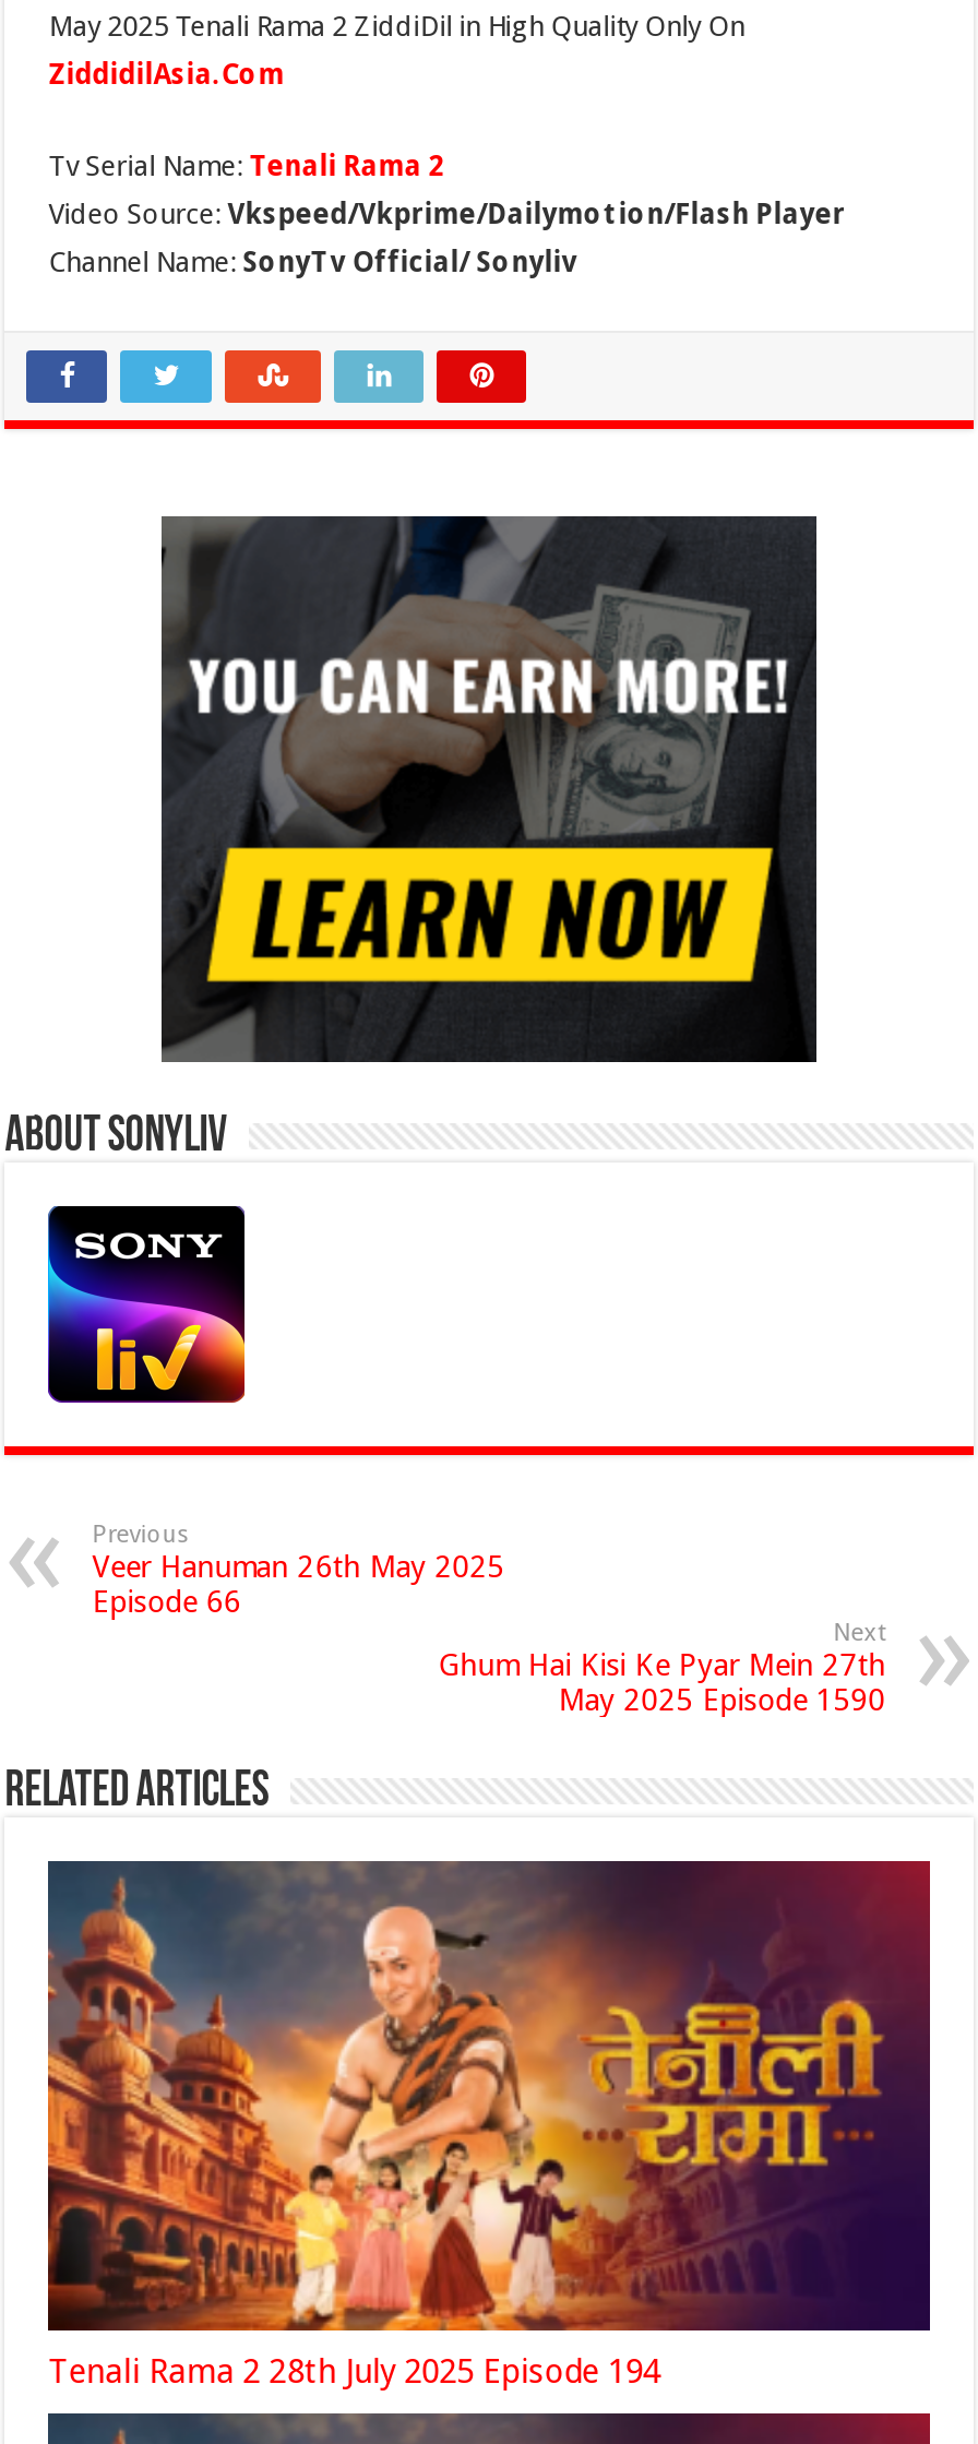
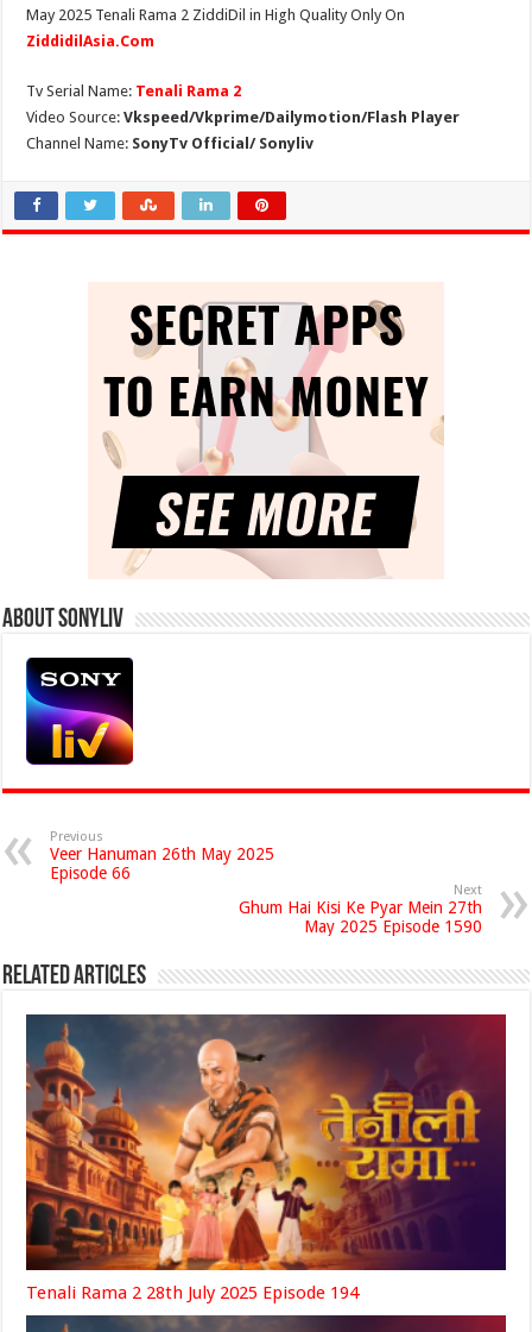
- [image]
+ [image]
